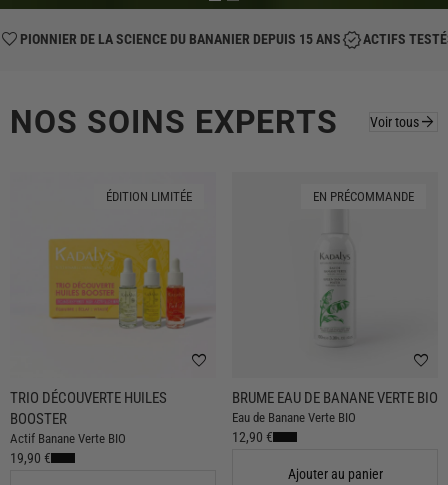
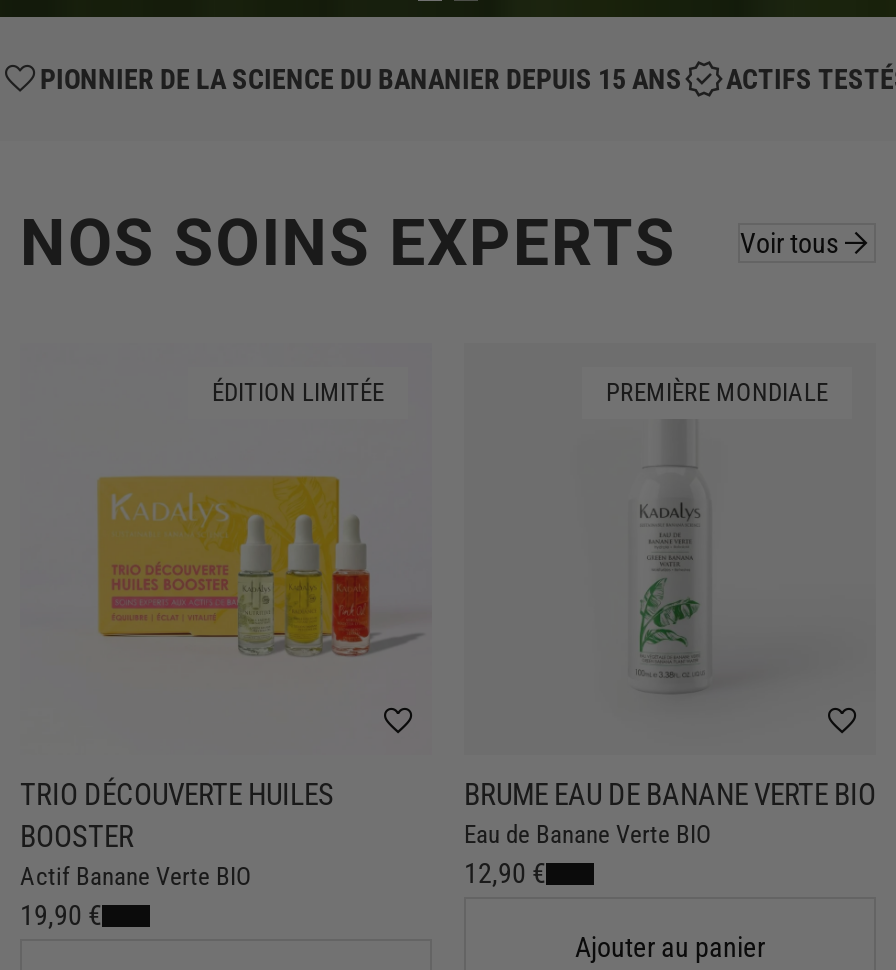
- EN PRÉCOMMANDE
+ PREMIÈRE MONDIALE
